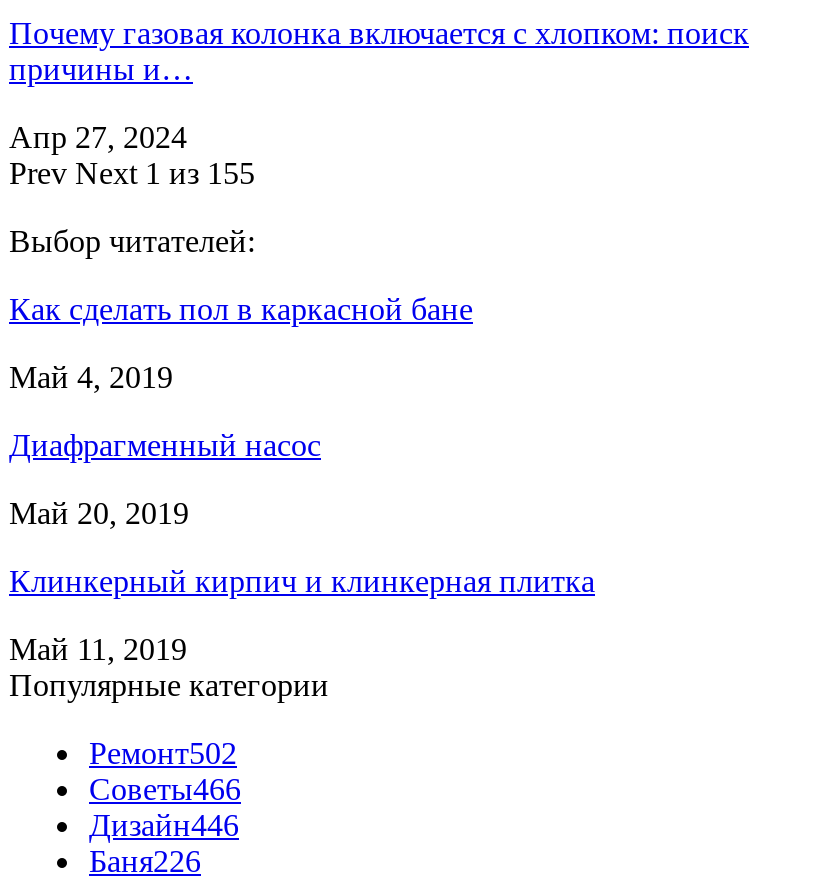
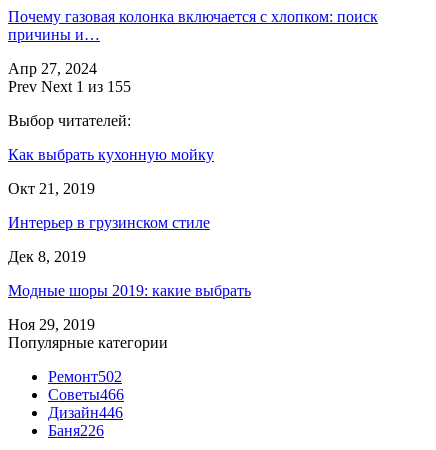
- Как сделать пол в каркасной бане
+ Как выбрать кухонную мойку

- Май 4, 2019
+ Окт 21, 2019

- Диафрагменный насос
+ Интерьер в грузинском стиле

- Май 20, 2019
+ Дек 8, 2019

- Клинкерный кирпич и клинкерная плитка
+ Модные шоры 2019: какие выбрать

- Май 11, 2019
+ Ноя 29, 2019
